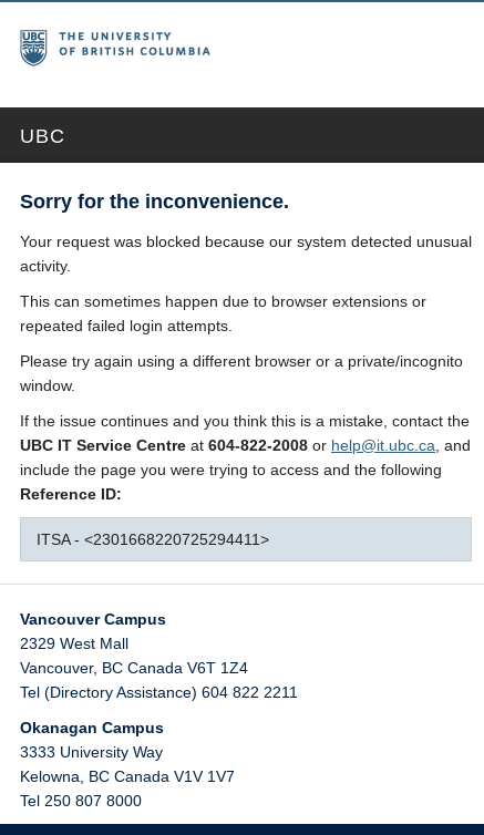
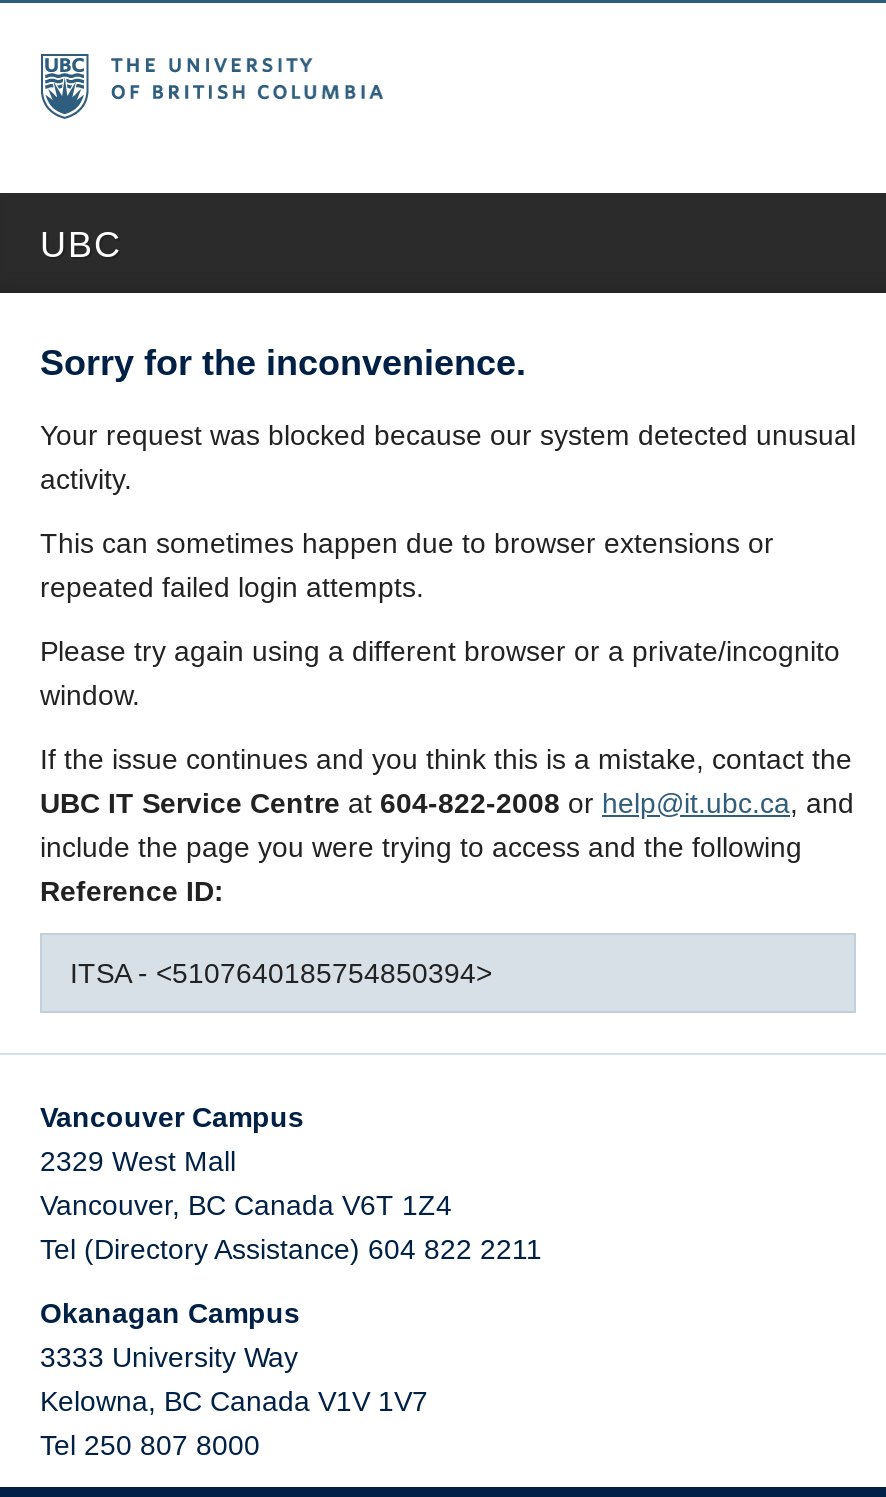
- ITSA - <2301668220725294411>
+ ITSA - <5107640185754850394>
